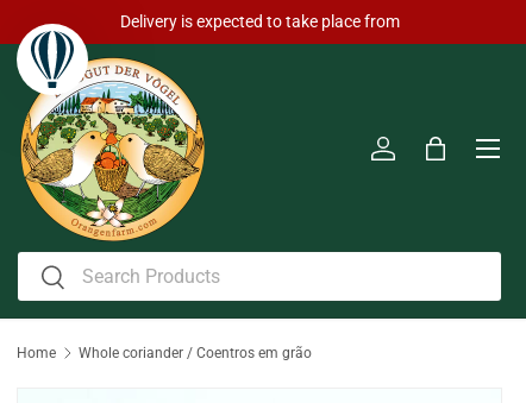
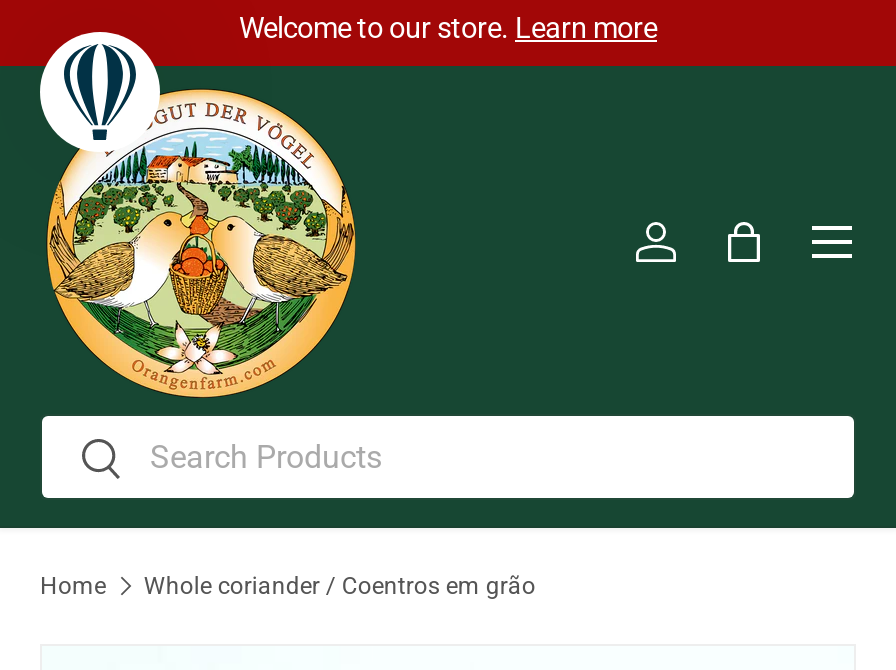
- Delivery is expected to take place from
+ Welcome to our store. Learn more
